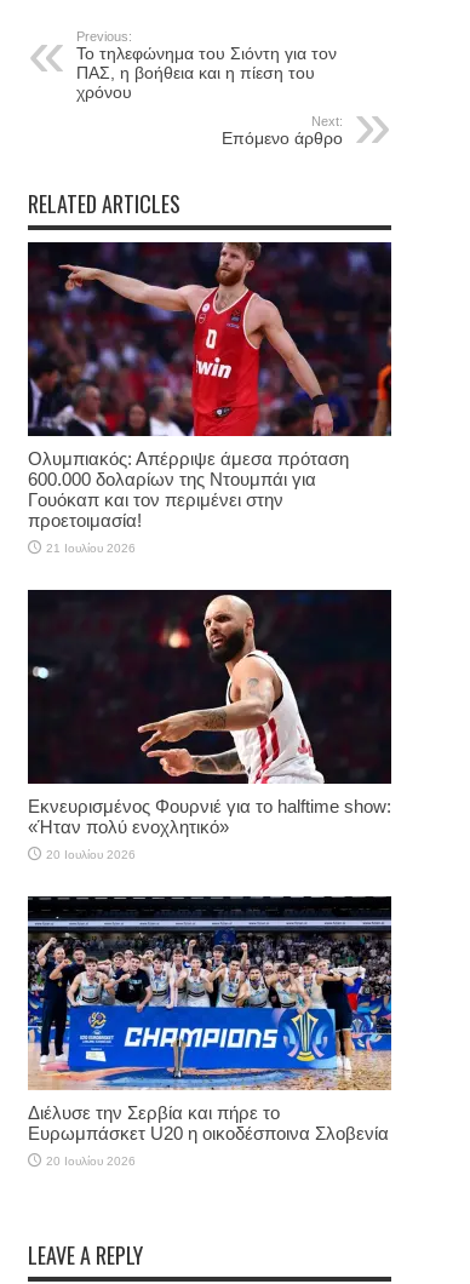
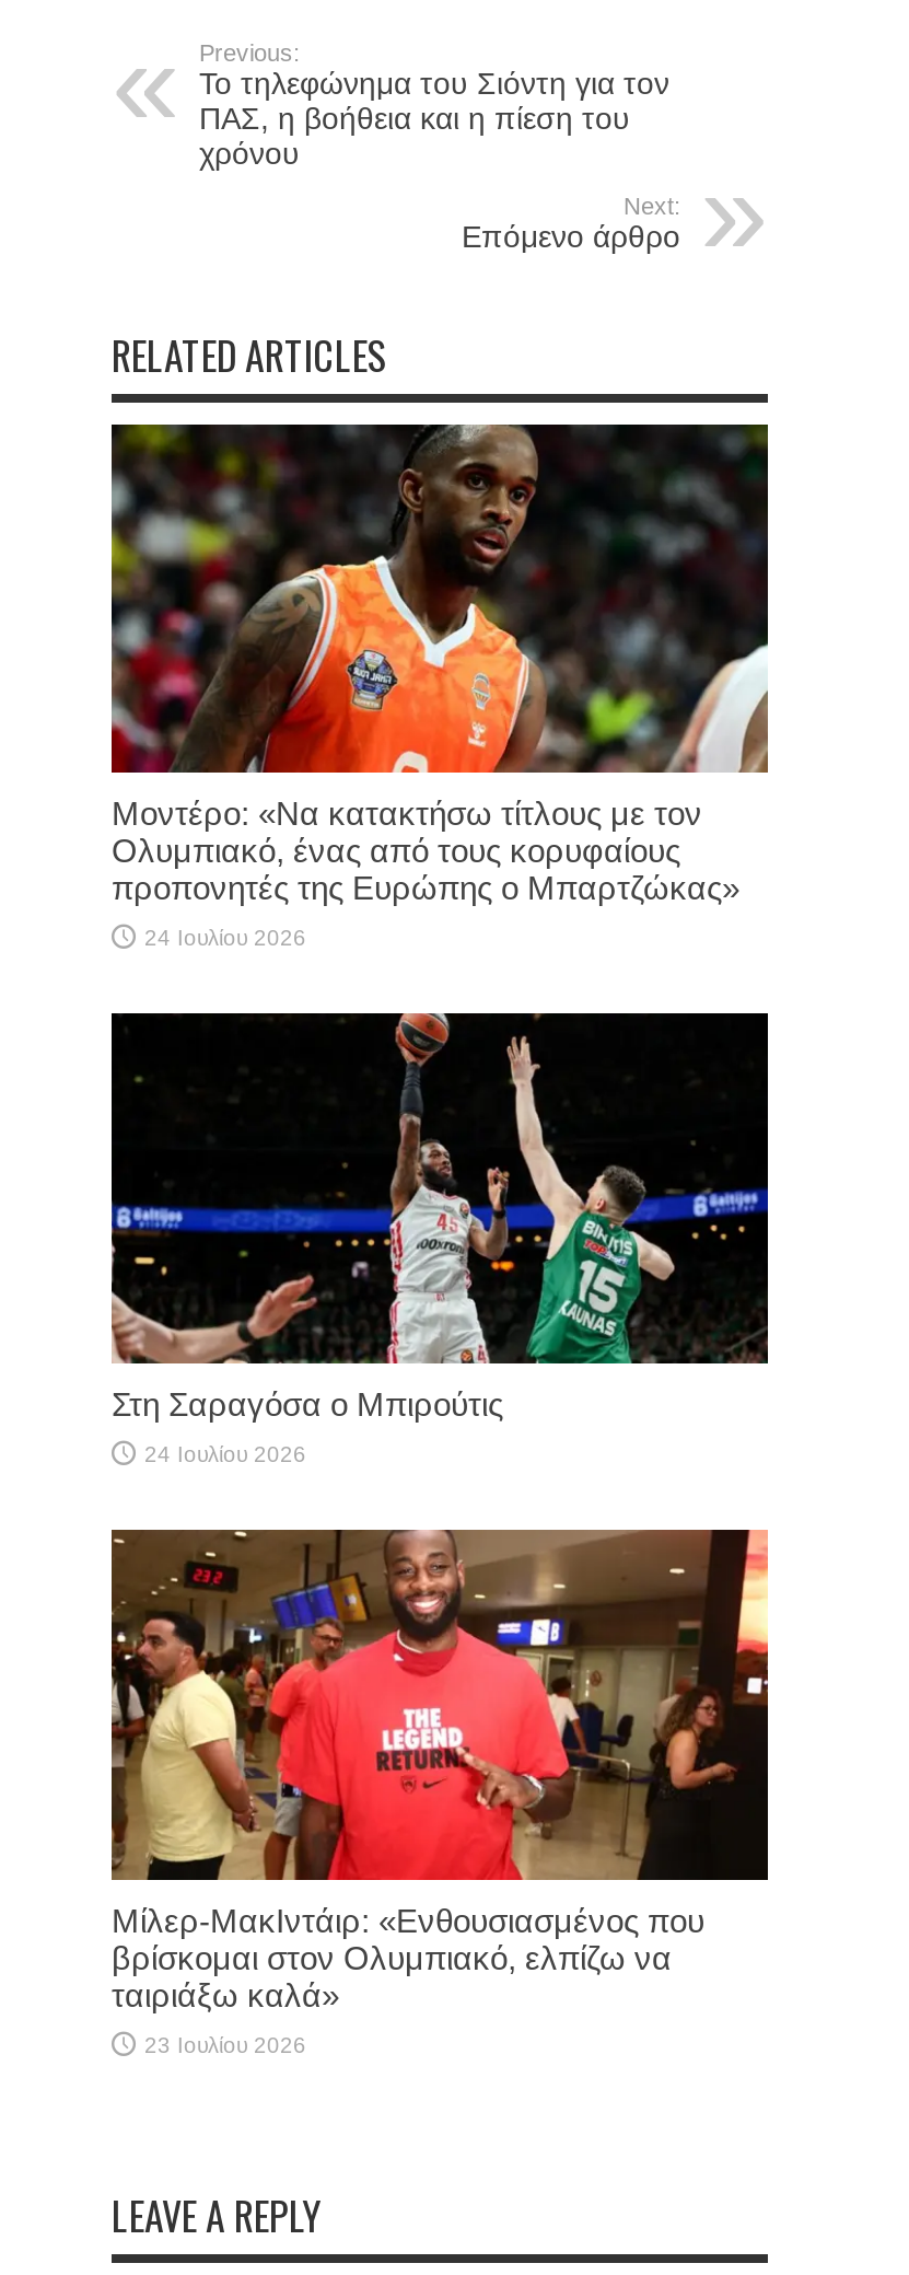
- [image]
- Ολυμπιακός: Απέρριψε άμεσα πρόταση
- 600.000 δολαρίων της Ντουμπάι για
- Γουόκαπ και τον περιμένει στην
- προετοιμασία!
+ [image]
+ Μοντέρο: «Να κατακτήσω τίτλους με τον
+ Ολυμπιακό, ένας από τους κορυφαίους
+ προπονητές της Ευρώπης ο Μπαρτζώκας»

- 21 Ιουλίου 2026
+ 24 Ιουλίου 2026

- [image]
- Εκνευρισμένος Φουρνιέ για το halftime show:
- «Ήταν πολύ ενοχλητικό»
+ [image]
+ Στη Σαραγόσα ο Μπιρούτις

- 20 Ιουλίου 2026
+ 24 Ιουλίου 2026

- [image]
- Διέλυσε την Σερβία και πήρε το
- Ευρωμπάσκετ U20 η οικοδέσποινα Σλοβενία
+ [image]
+ Μίλερ-ΜακΙντάιρ: «Ενθουσιασμένος που
+ βρίσκομαι στον Ολυμπιακό, ελπίζω να
+ ταιριάξω καλά»

- 20 Ιουλίου 2026
+ 23 Ιουλίου 2026
